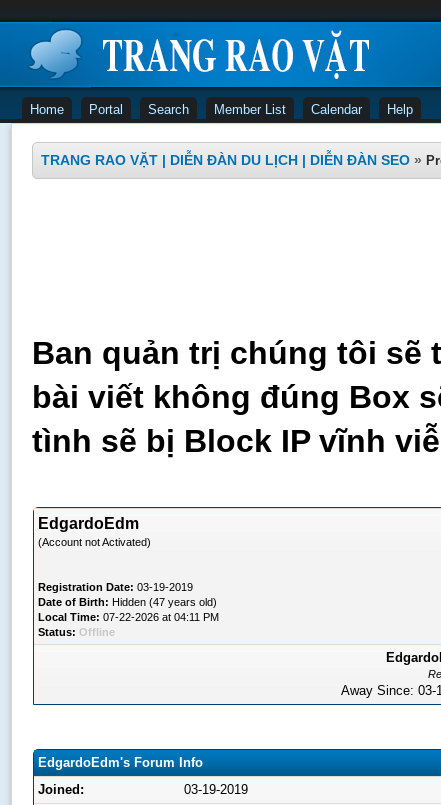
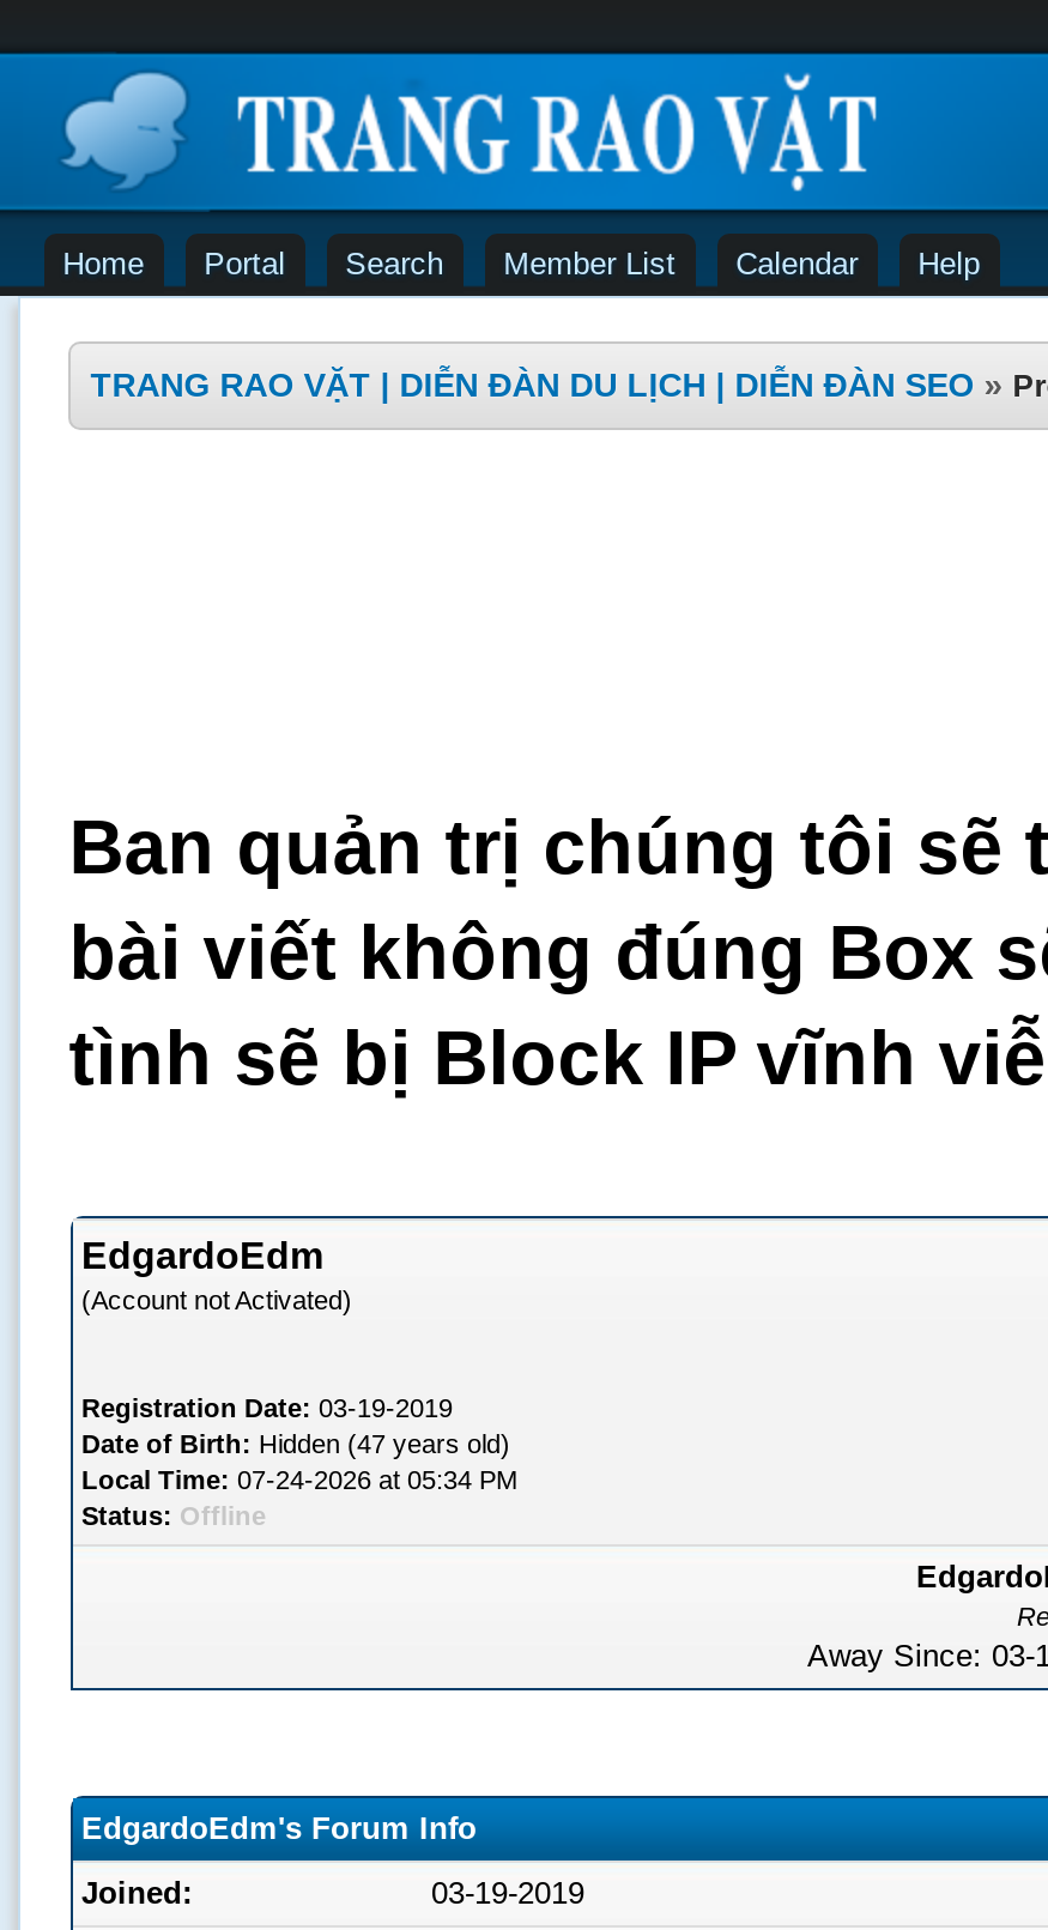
- Local Time: 07-22-2026 at 04:11 PM
+ Local Time: 07-24-2026 at 05:34 PM
